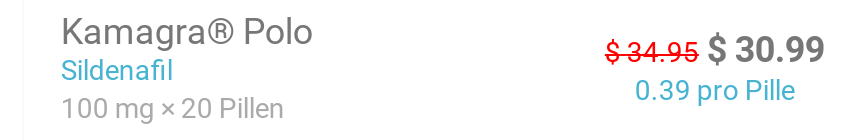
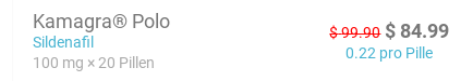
- $ 34.95 $ 30.99
+ $ 99.90 $ 84.99

- 0.39 pro Pille
+ 0.22 pro Pille
